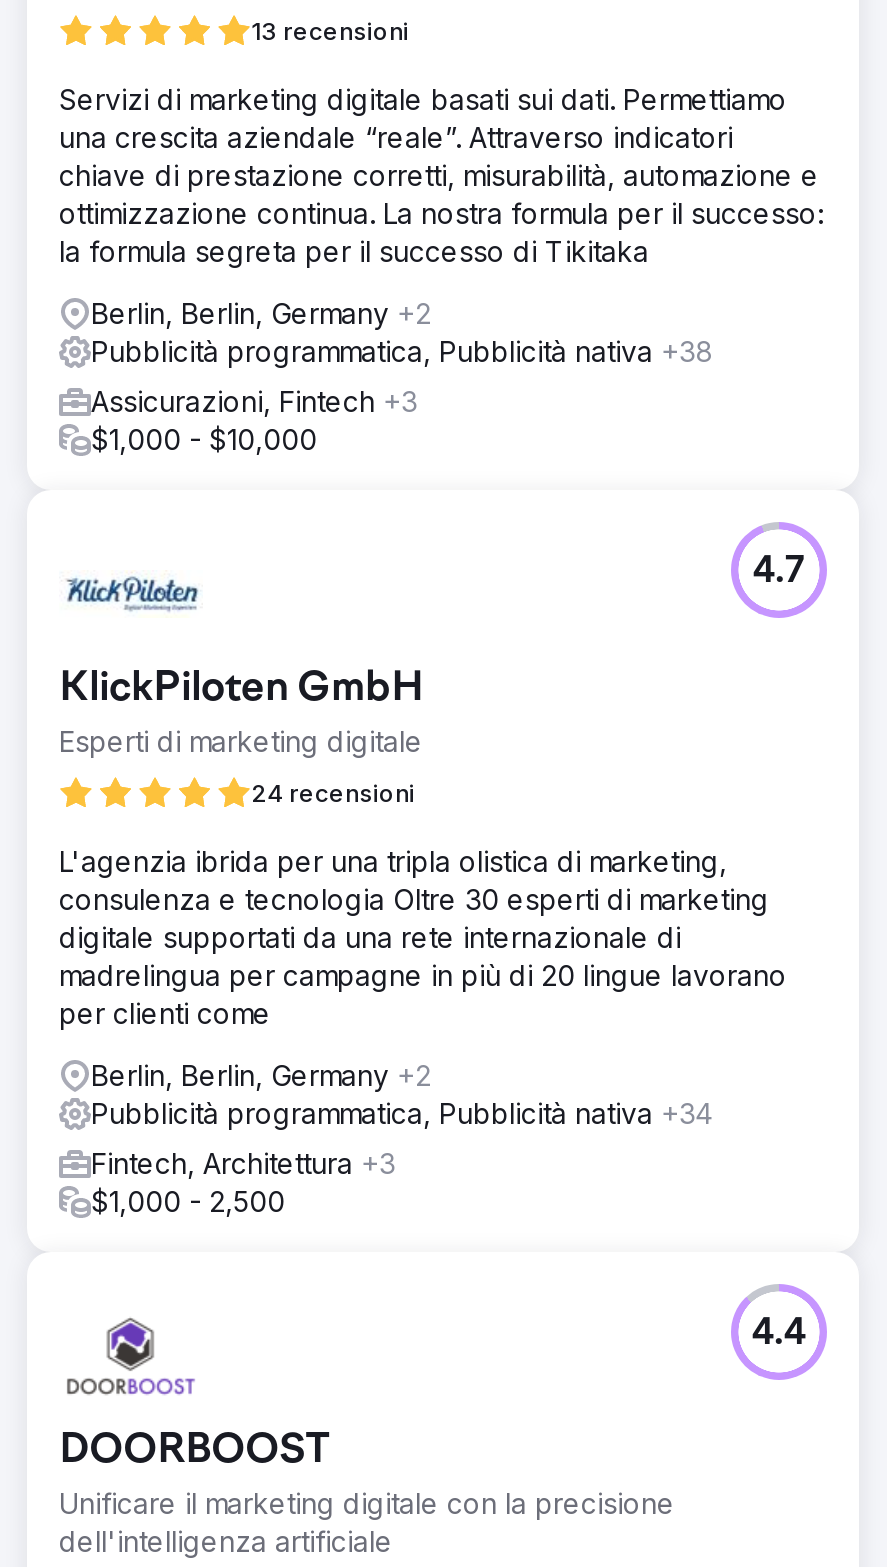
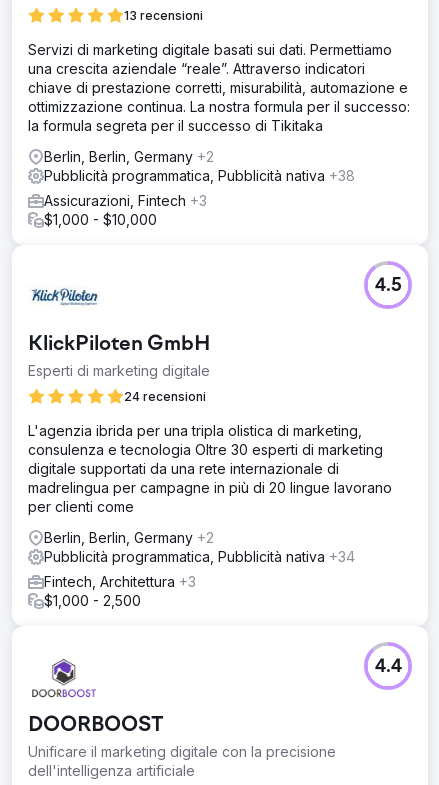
- 4.7
+ 4.5
